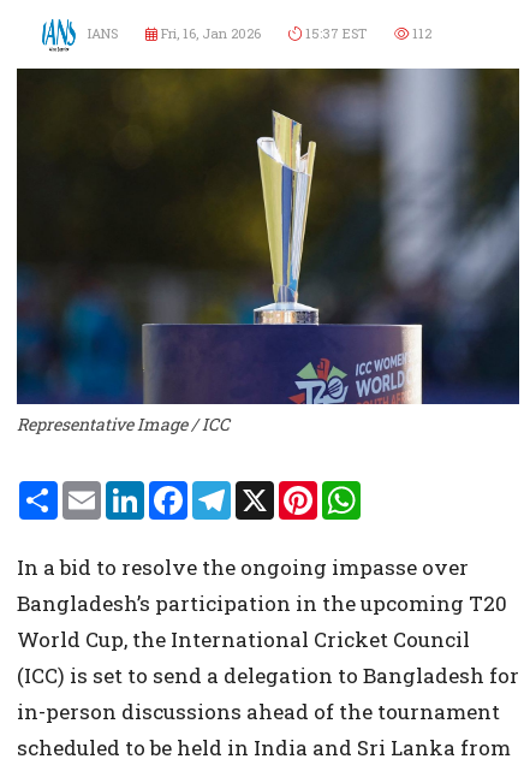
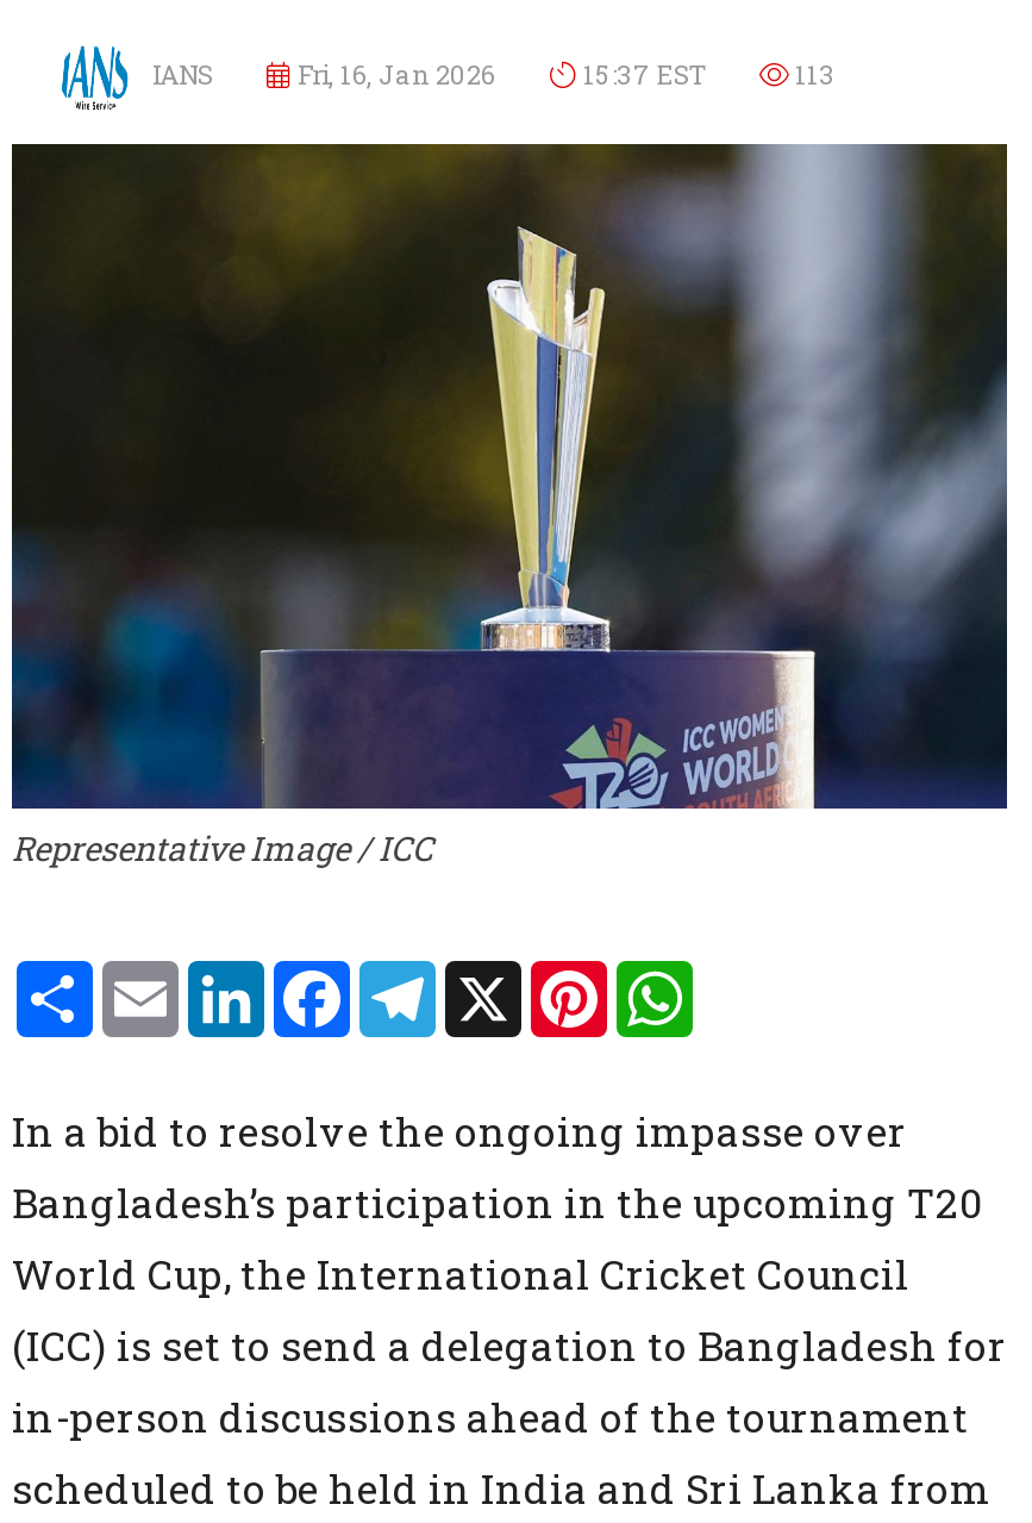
- 112
+ 113
